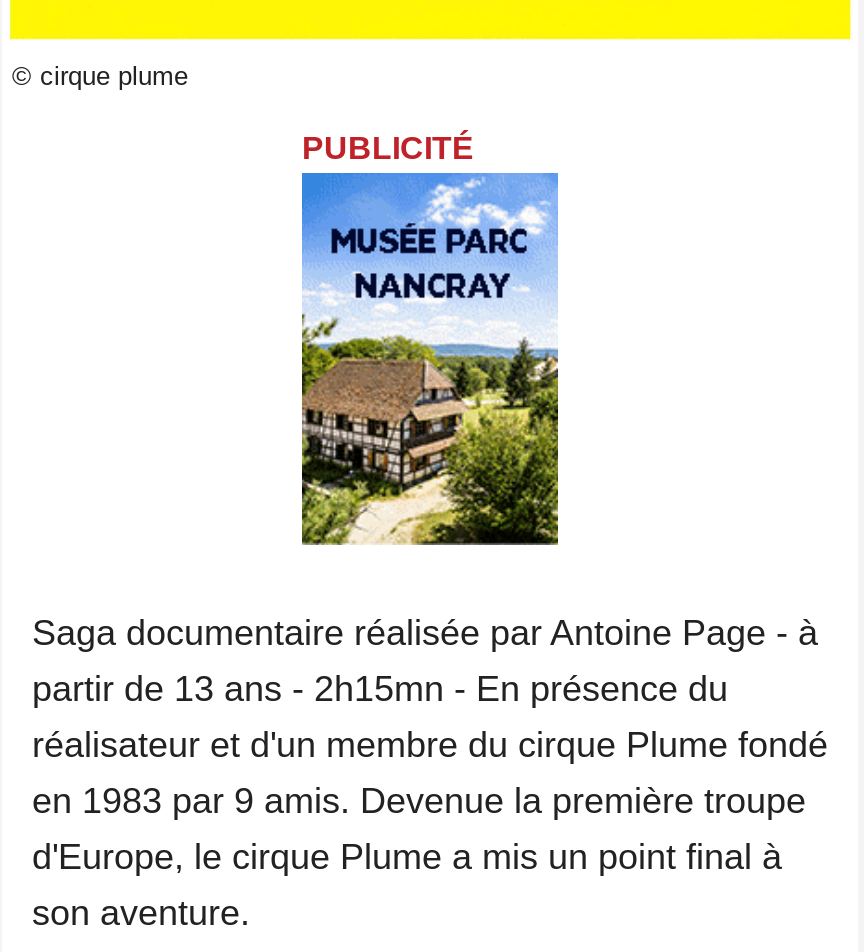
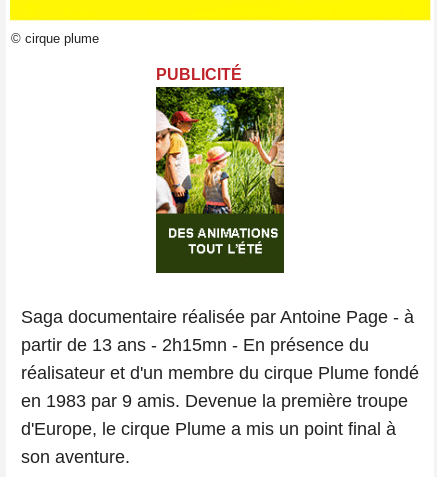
- [image]
+ [image]
